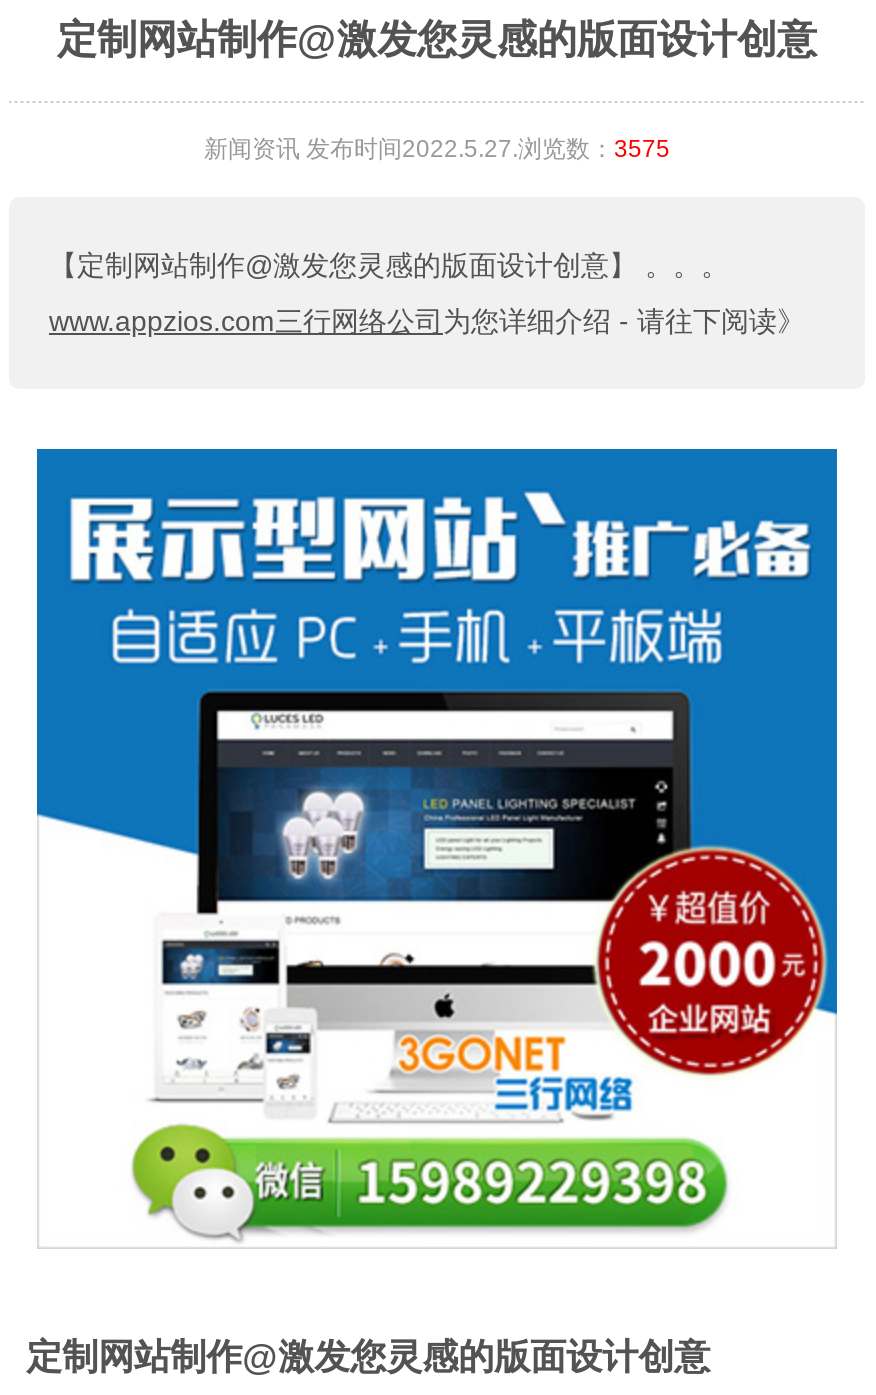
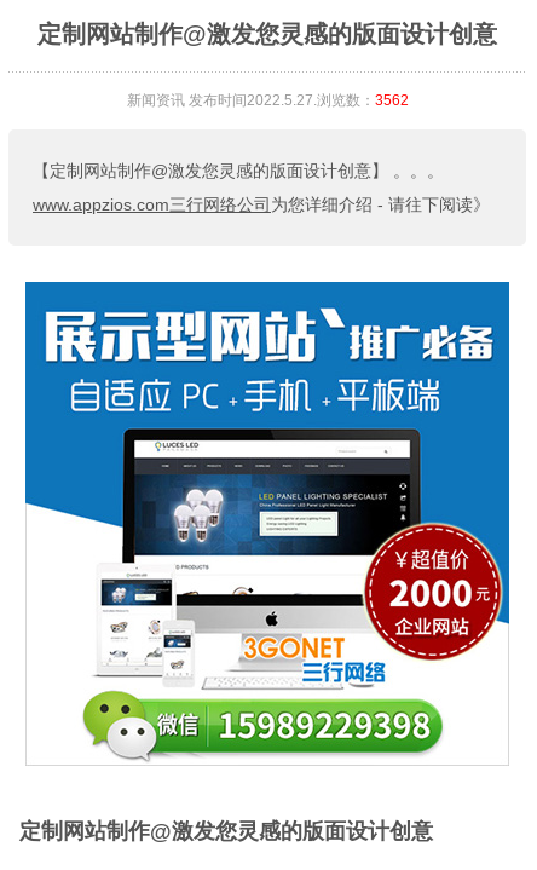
- 新闻资讯发布时间2022.5.27.浏览数：3575
+ 新闻资讯发布时间2022.5.27.浏览数：3562
